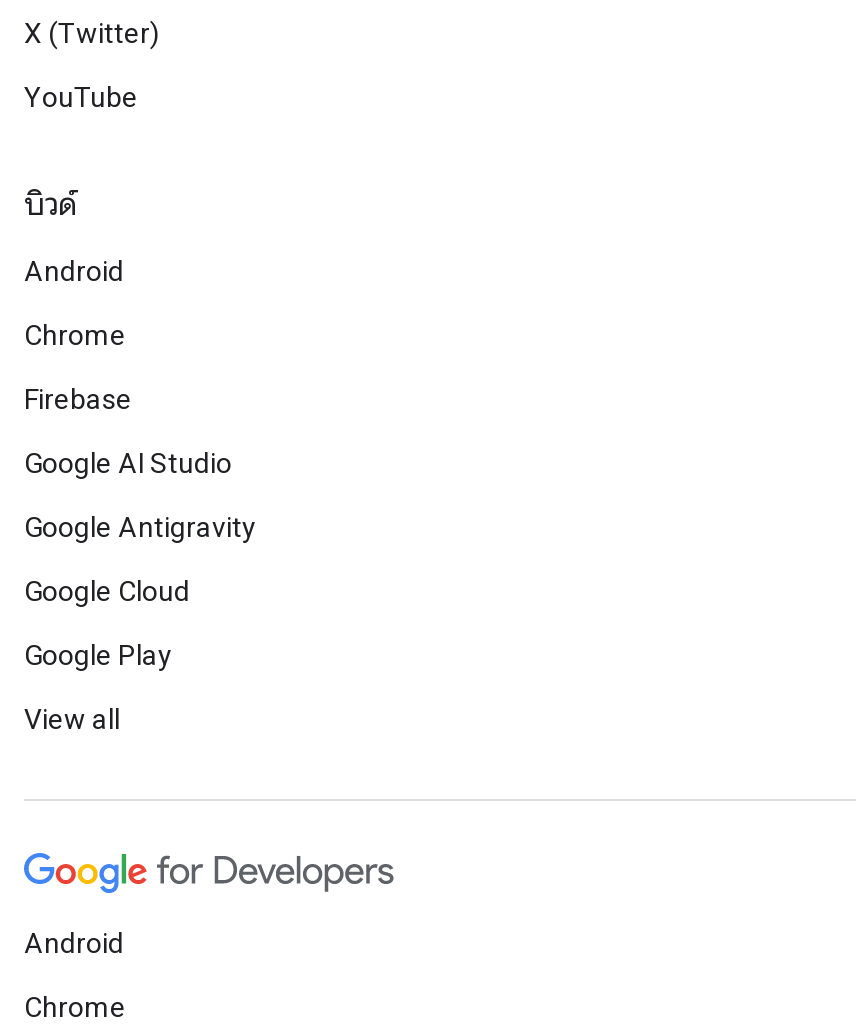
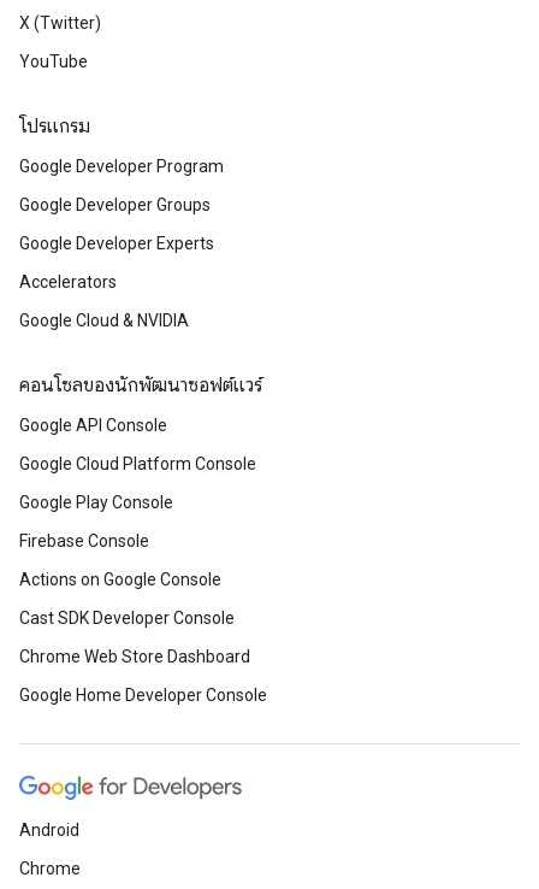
- บิวด์
- Android
- Chrome
- Firebase
- Google AI Studio
- Google Antigravity
- Google Cloud
- Google Play
- View all
+ โปรแกรม
+ Google Developer Program
+ Google Developer Groups
+ Google Developer Experts
+ Accelerators
+ Google Cloud & NVIDIA
+ คอนโซลของนักพัฒนาซอฟต์แวร์
+ Google API Console
+ Google Cloud Platform Console
+ Google Play Console
+ Firebase Console
+ Actions on Google Console
+ Cast SDK Developer Console
+ Chrome Web Store Dashboard
+ Google Home Developer Console
